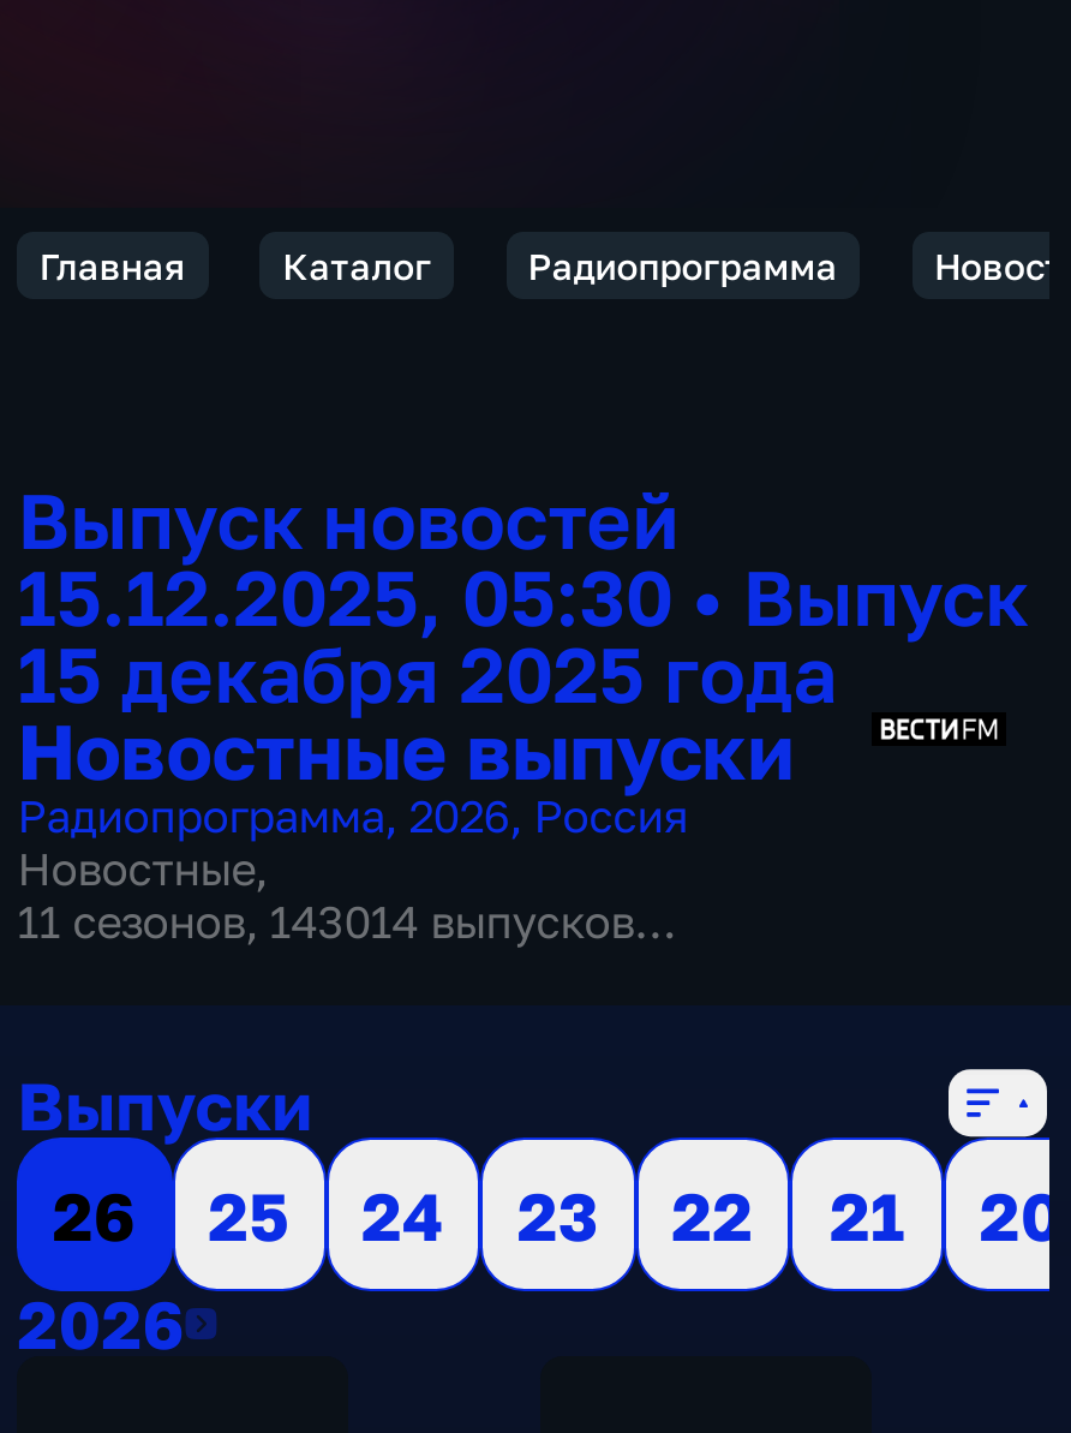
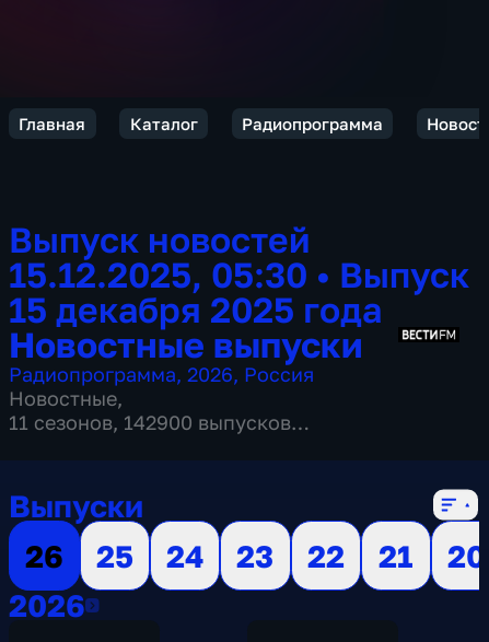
- 11 сезонов, 143014 выпусков
+ 11 сезонов, 142900 выпусков
